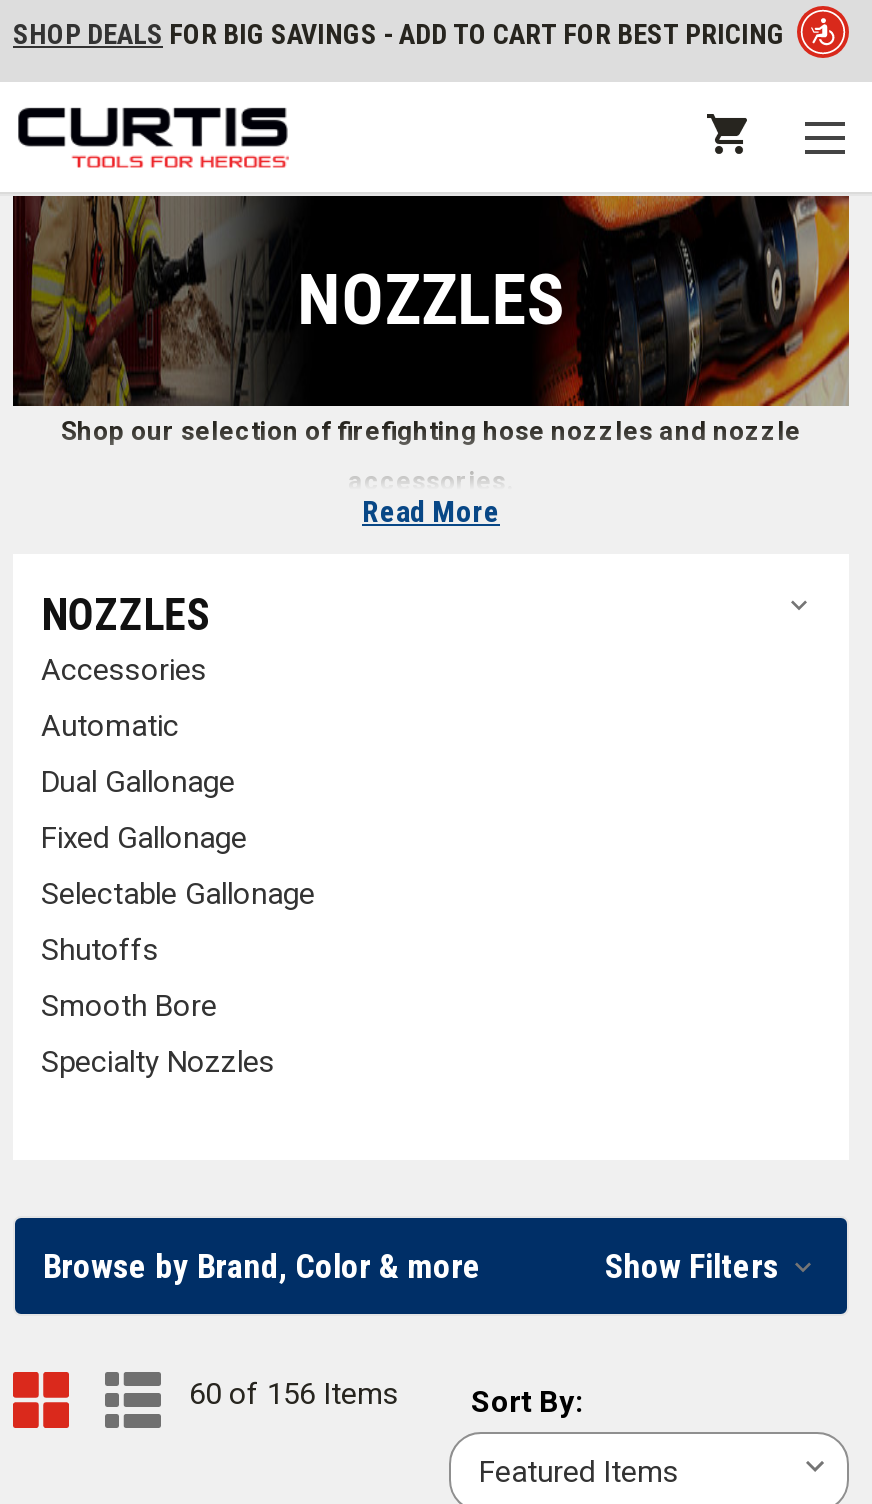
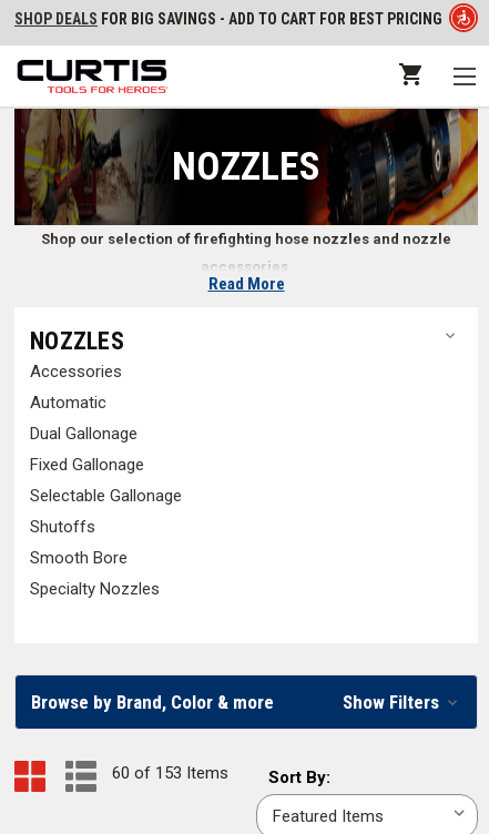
- 60 of 156 Items
+ 60 of 153 Items
